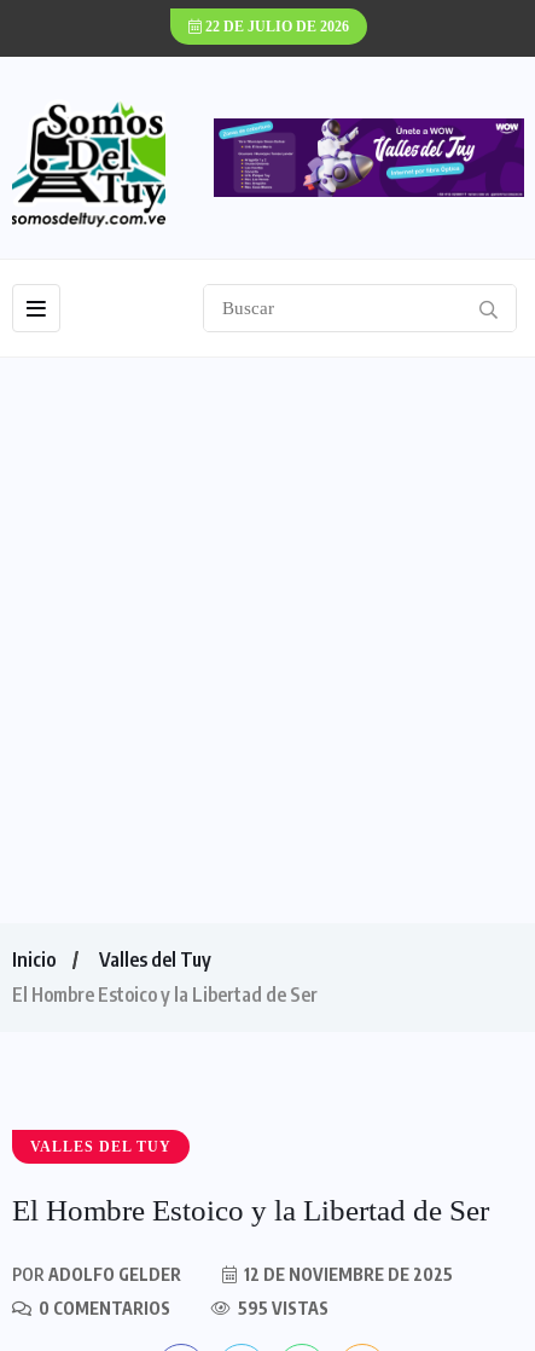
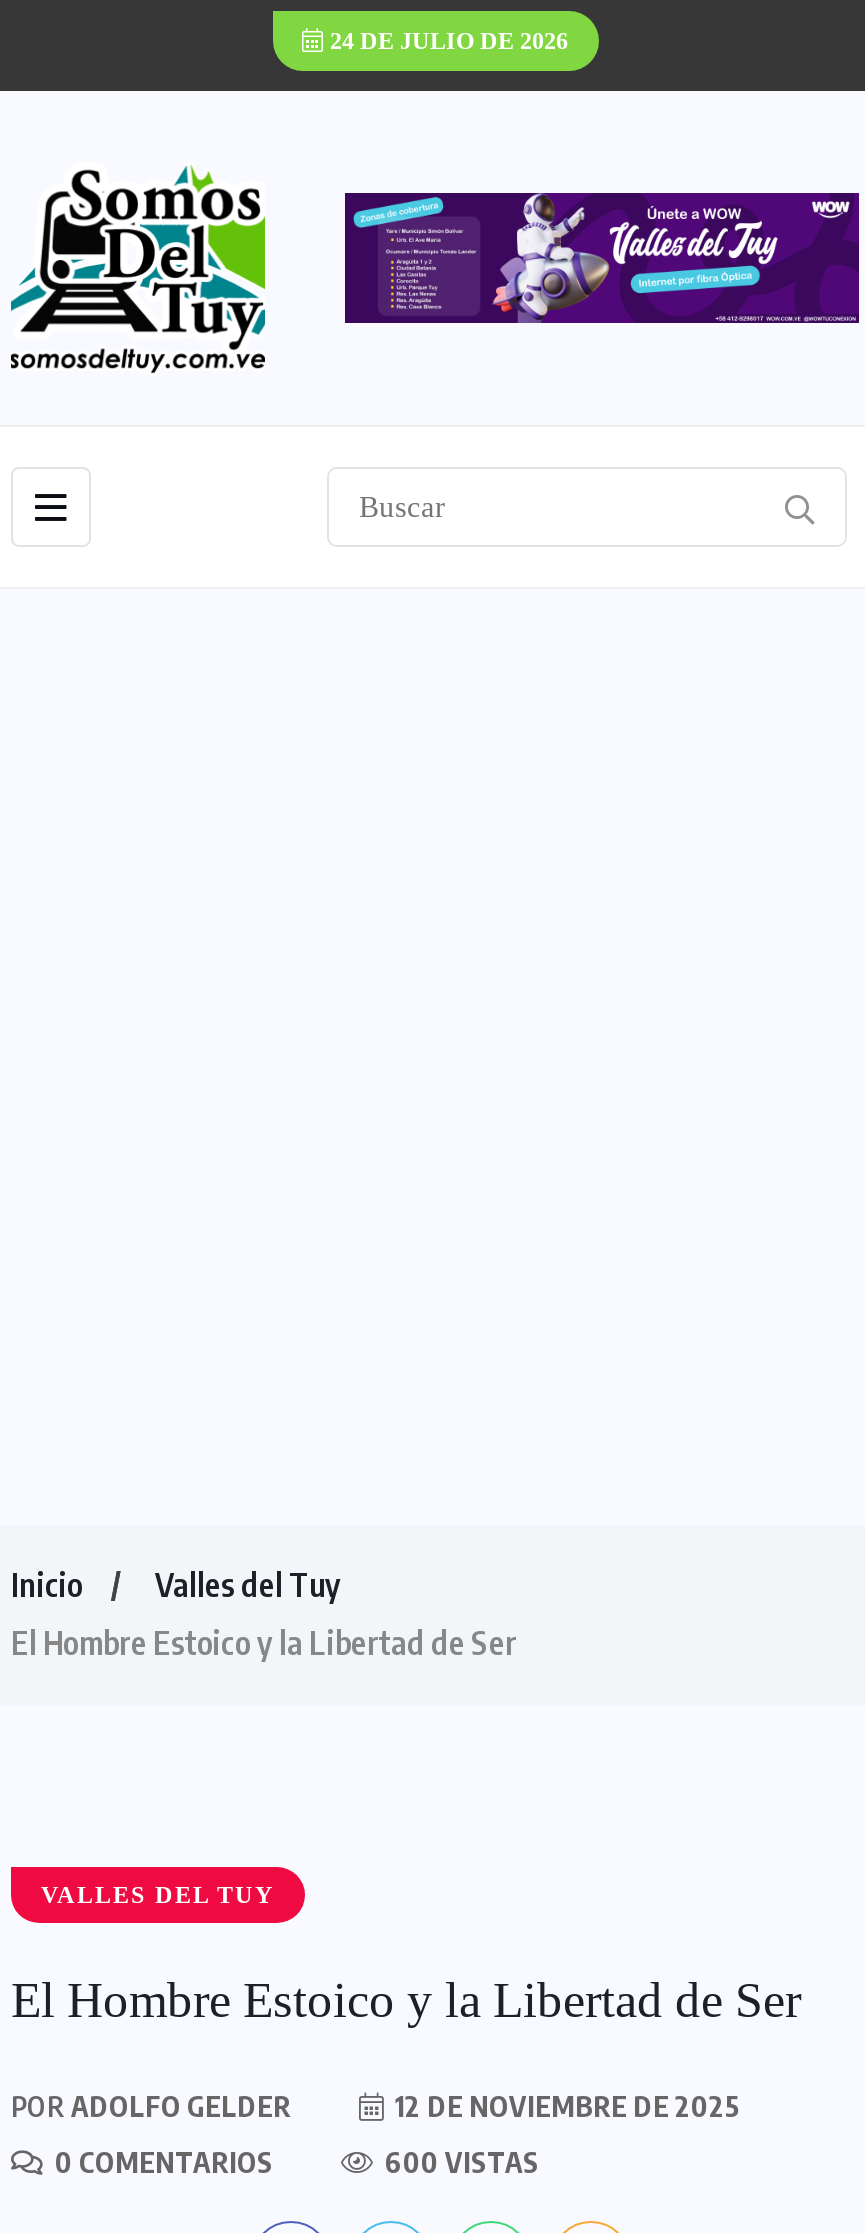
- 22 DE JULIO DE 2026
+ 24 DE JULIO DE 2026

- 595 VISTAS
+ 600 VISTAS
